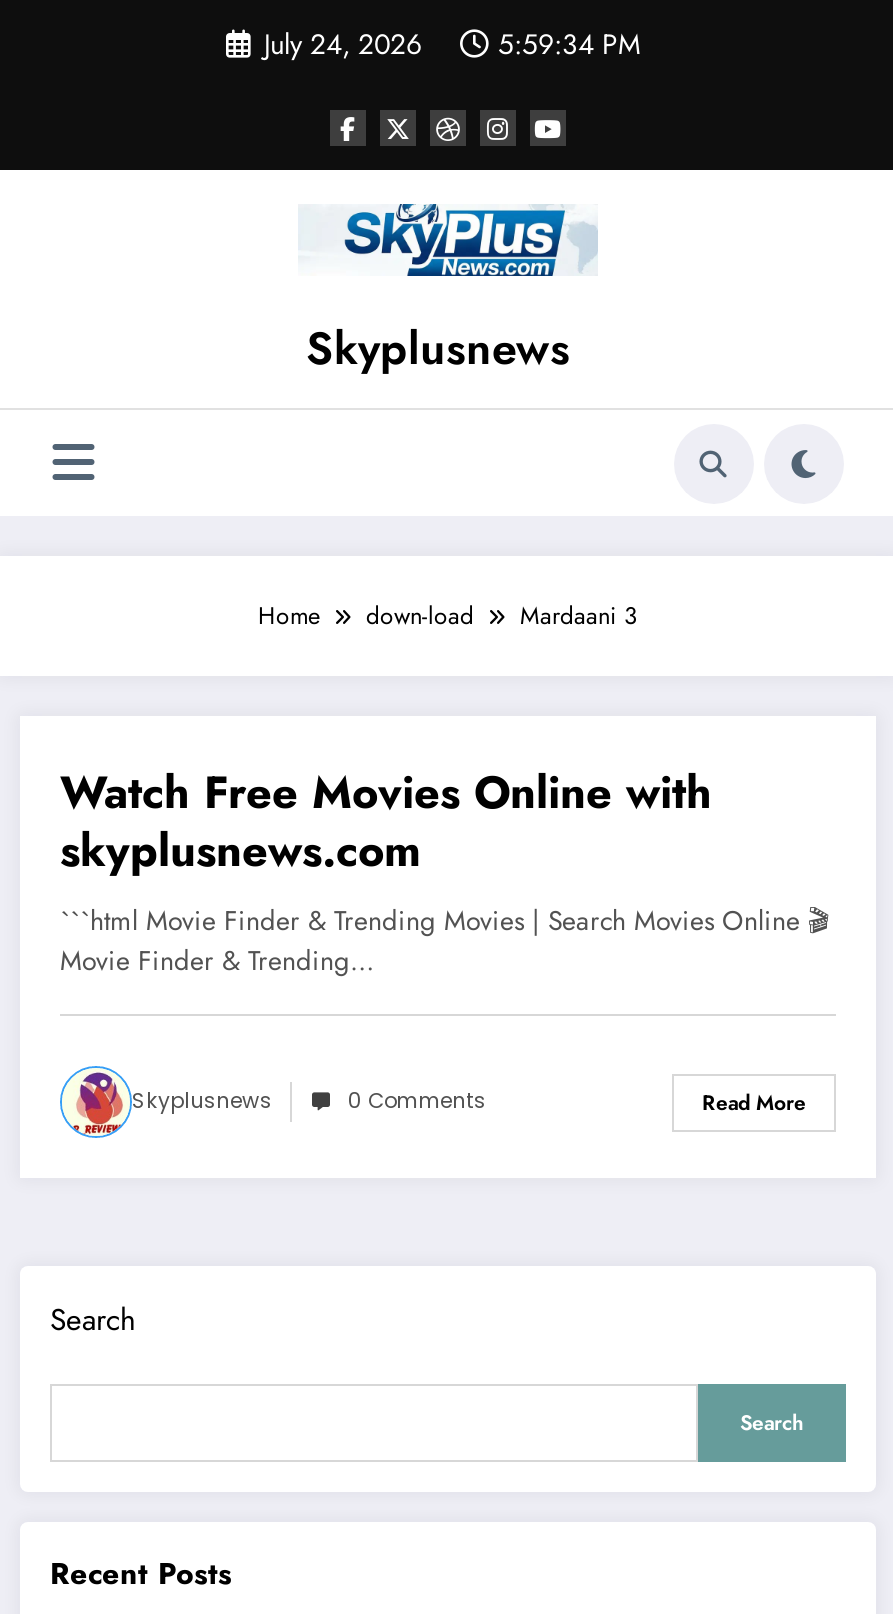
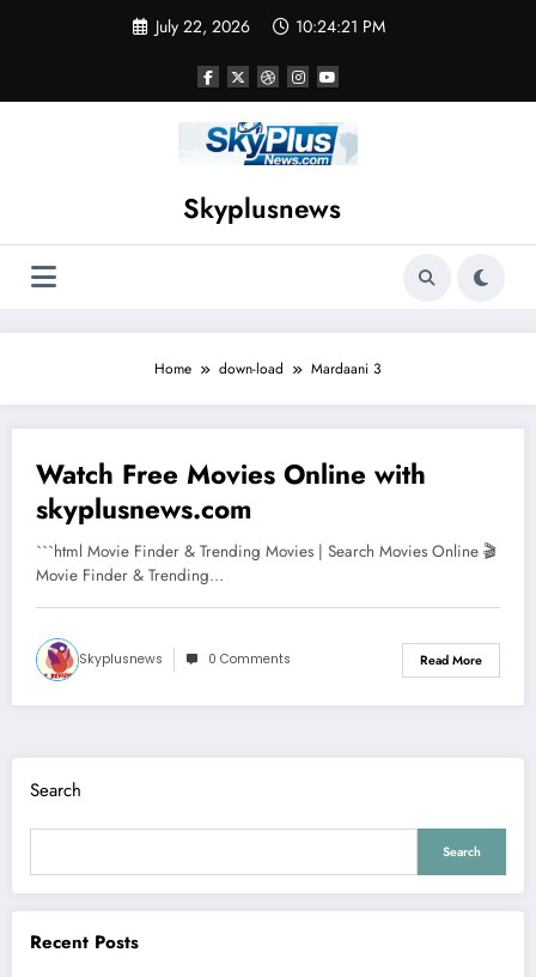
- July 24, 2026
+ July 22, 2026

- 5:59:34 PM
+ 10:24:21 PM
